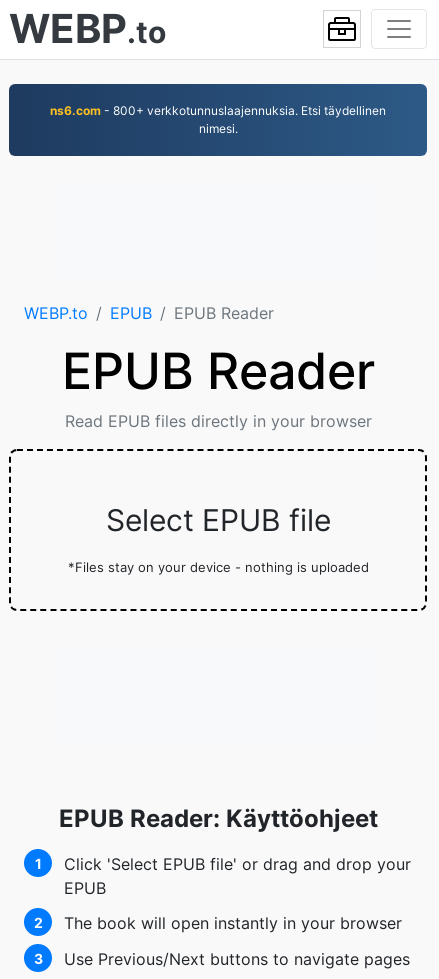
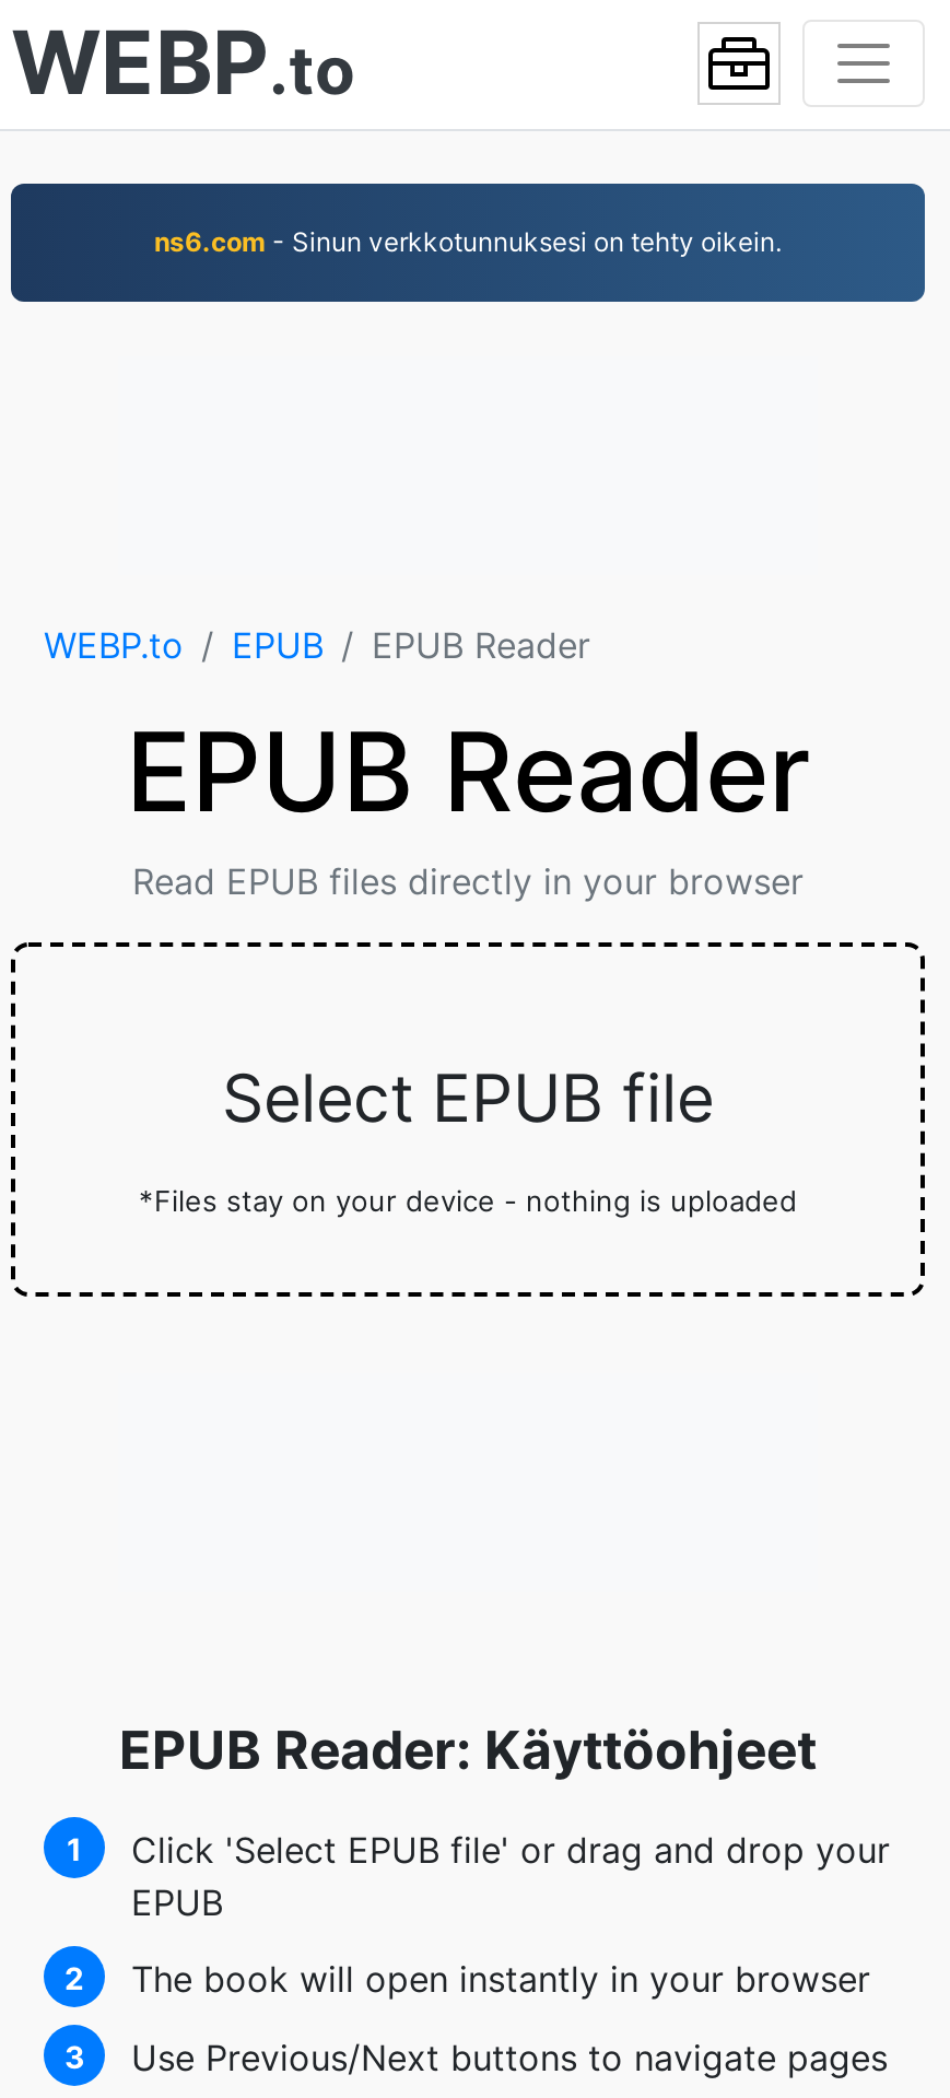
- ns6.com - 800+ verkkotunnuslaajennuksia. Etsi täydellinen
- nimesi.
+ ns6.com - Sinun verkkotunnuksesi on tehty oikein.
